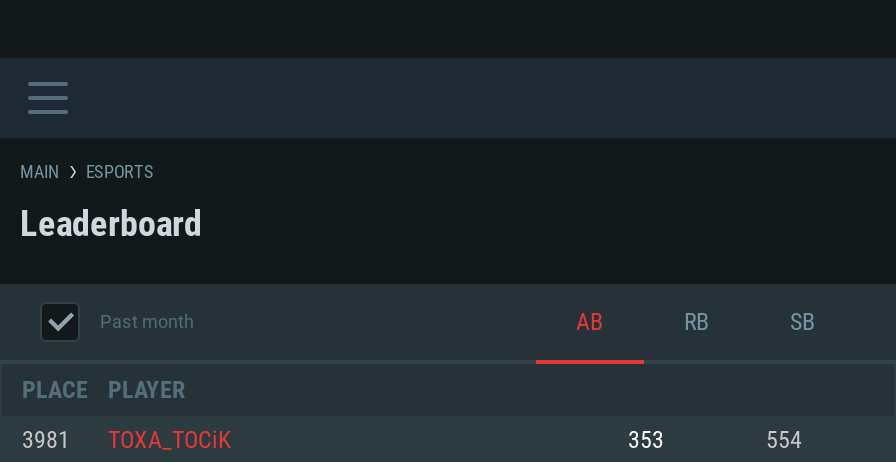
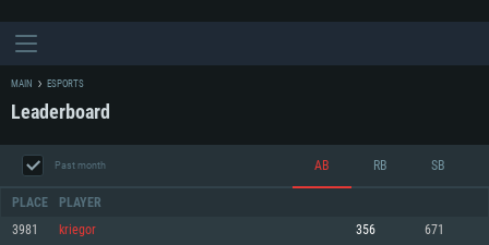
- TOXA_TOCiK
- 353
- 554
+ kriegor
+ 356
+ 671
